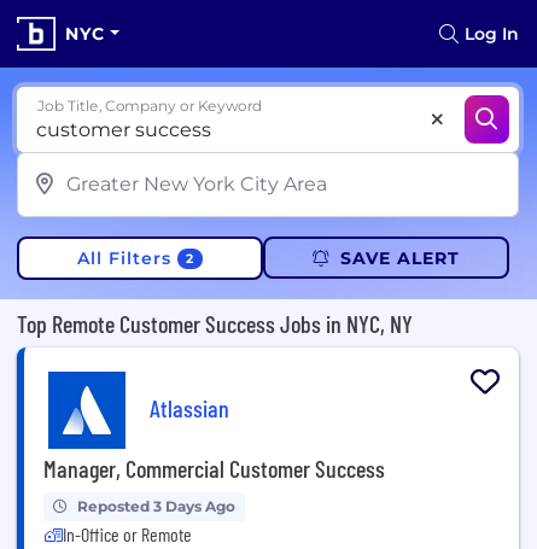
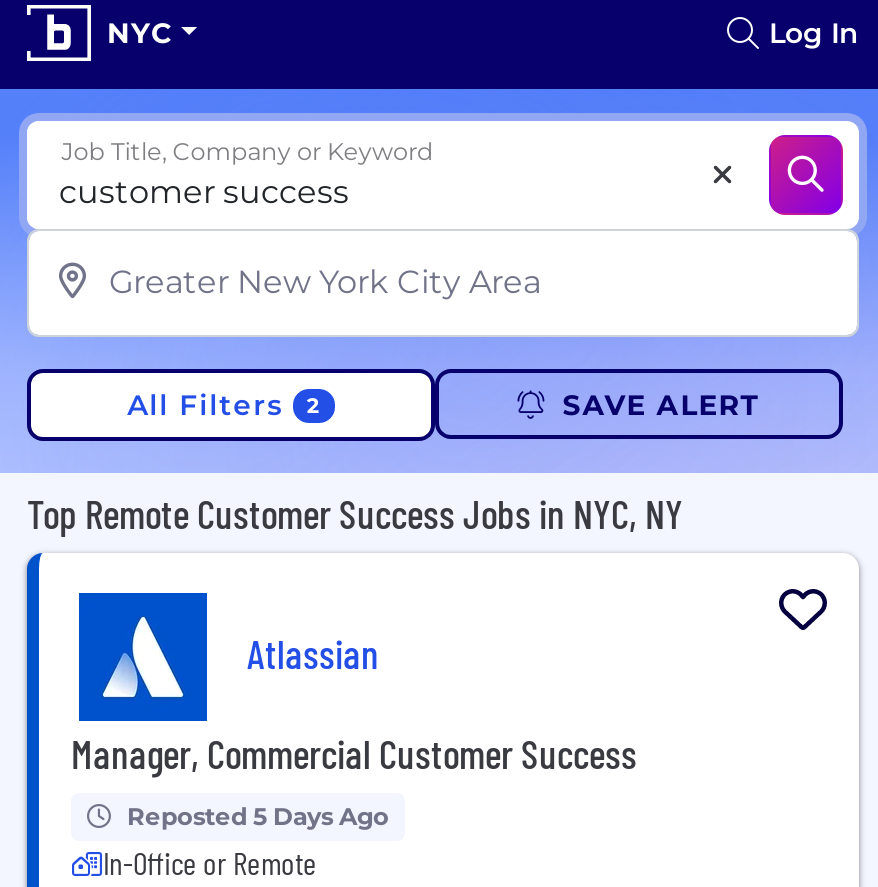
- Reposted 3 Days Ago
+ Reposted 5 Days Ago
